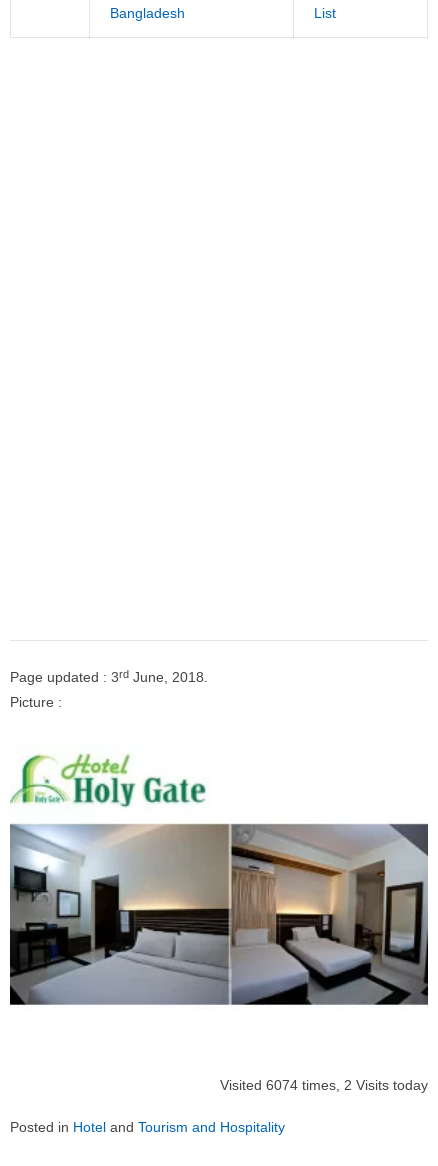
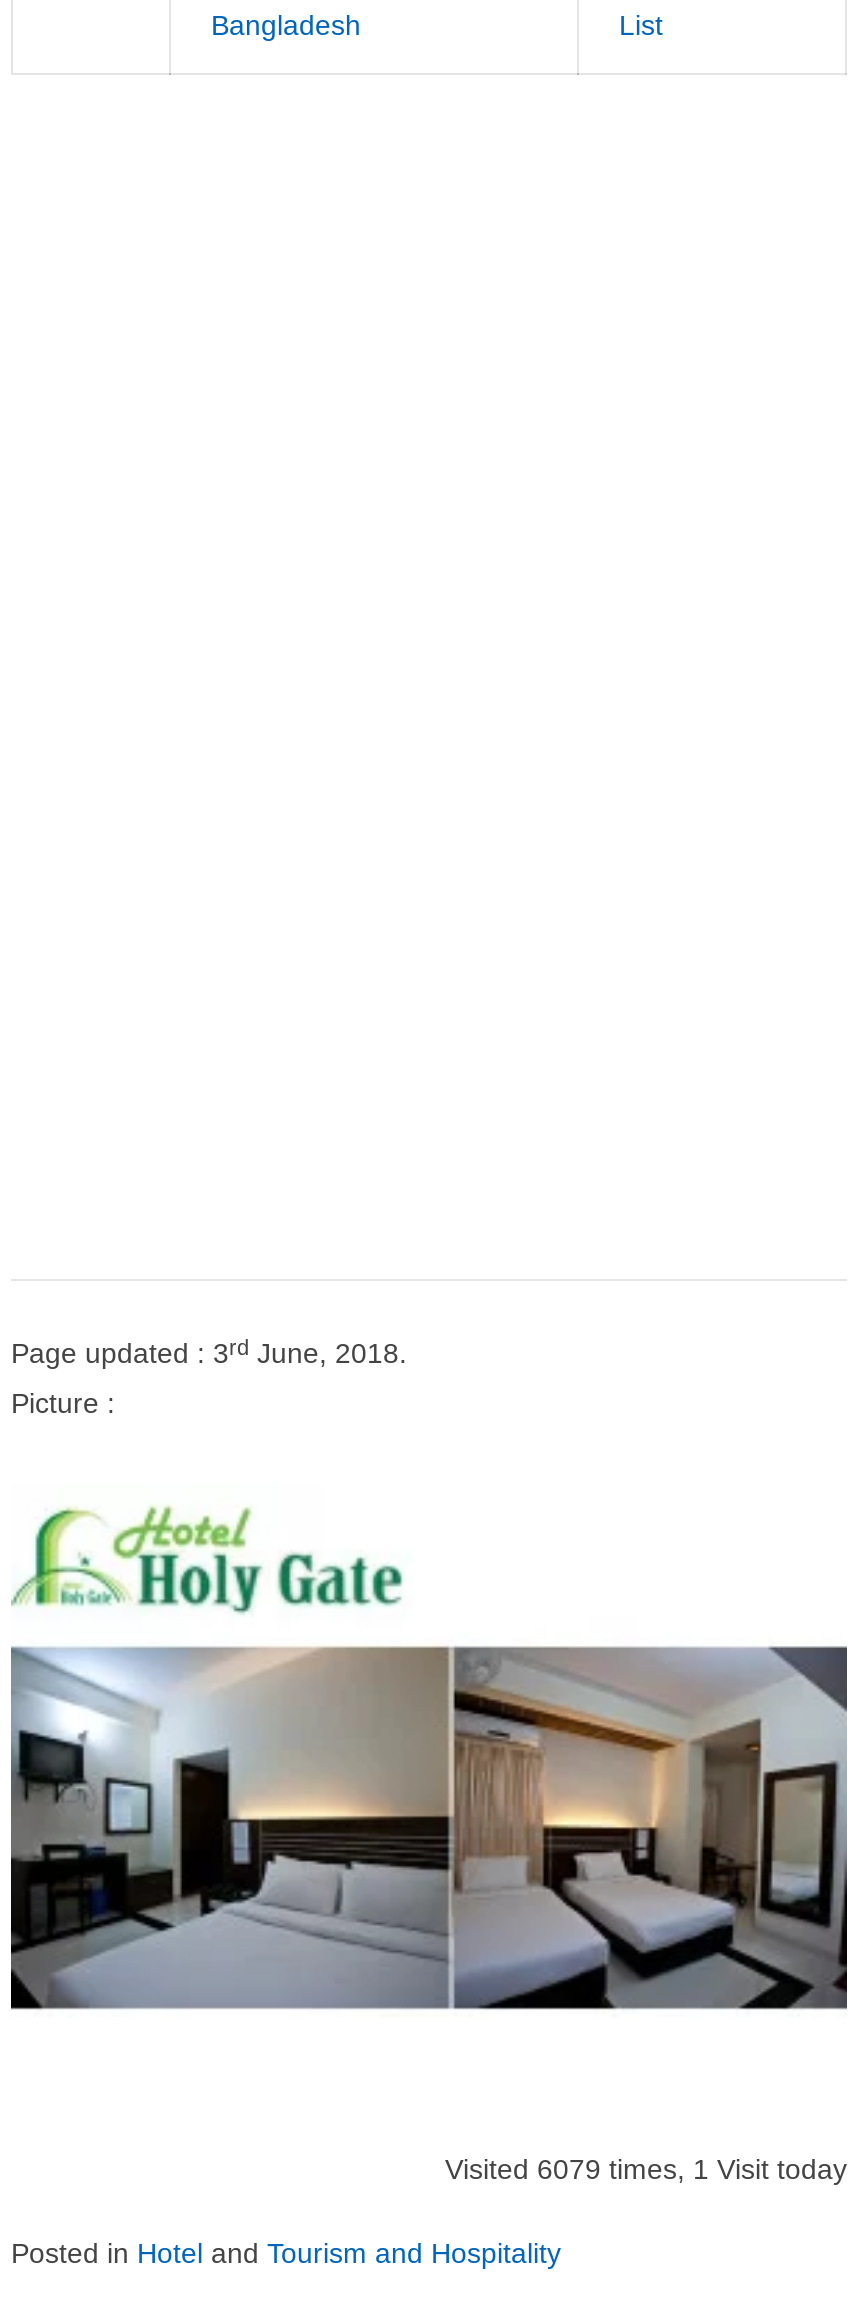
- Visited 6074 times, 2 Visits today
+ Visited 6079 times, 1 Visit today
